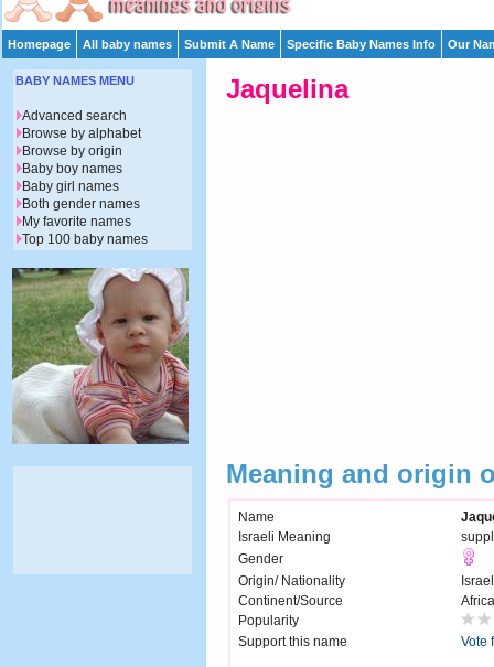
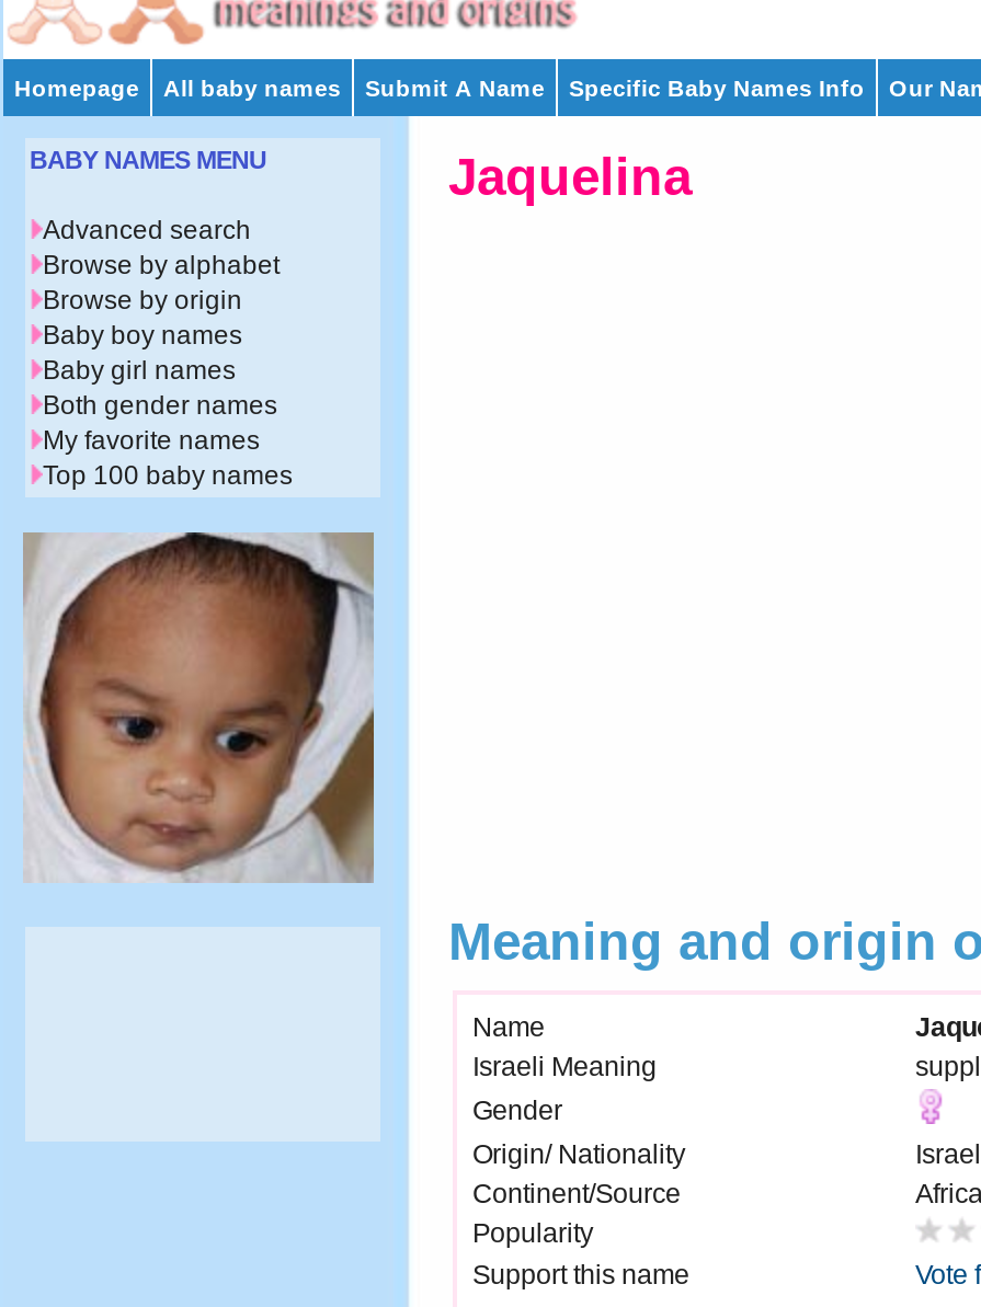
- [image]
+ [image]
